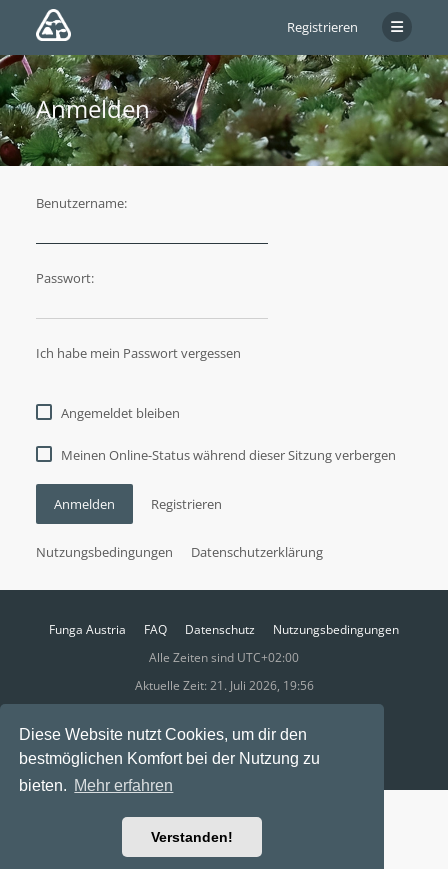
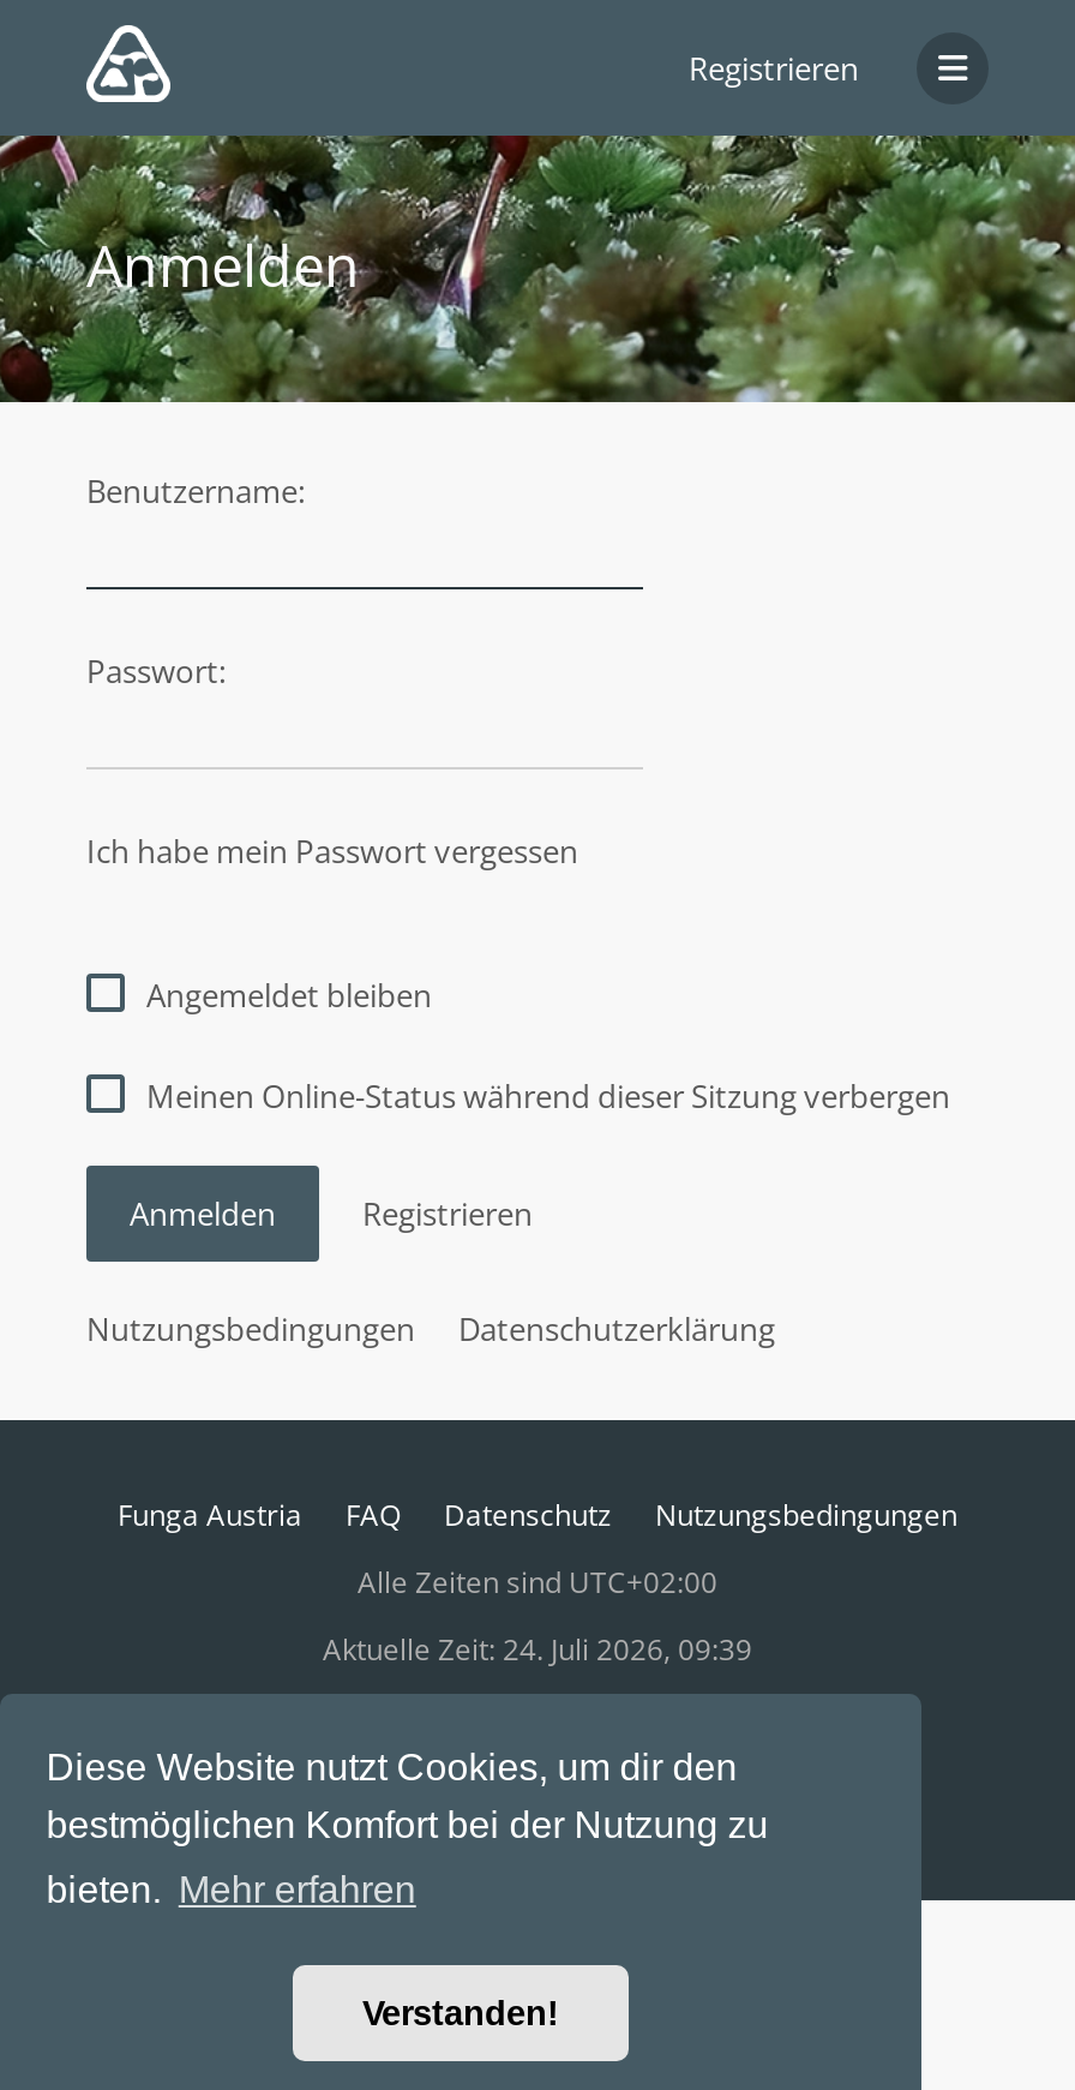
- Aktuelle Zeit: 21. Juli 2026, 19:56
+ Aktuelle Zeit: 24. Juli 2026, 09:39
